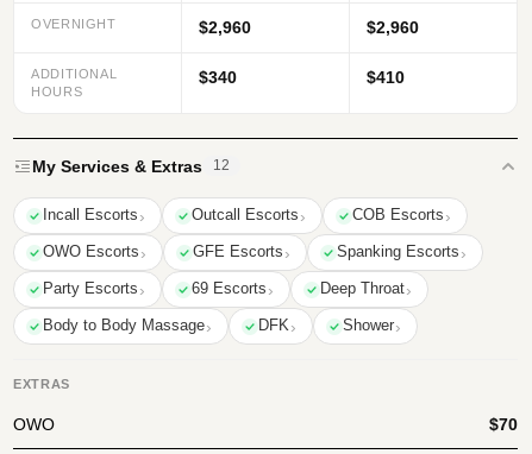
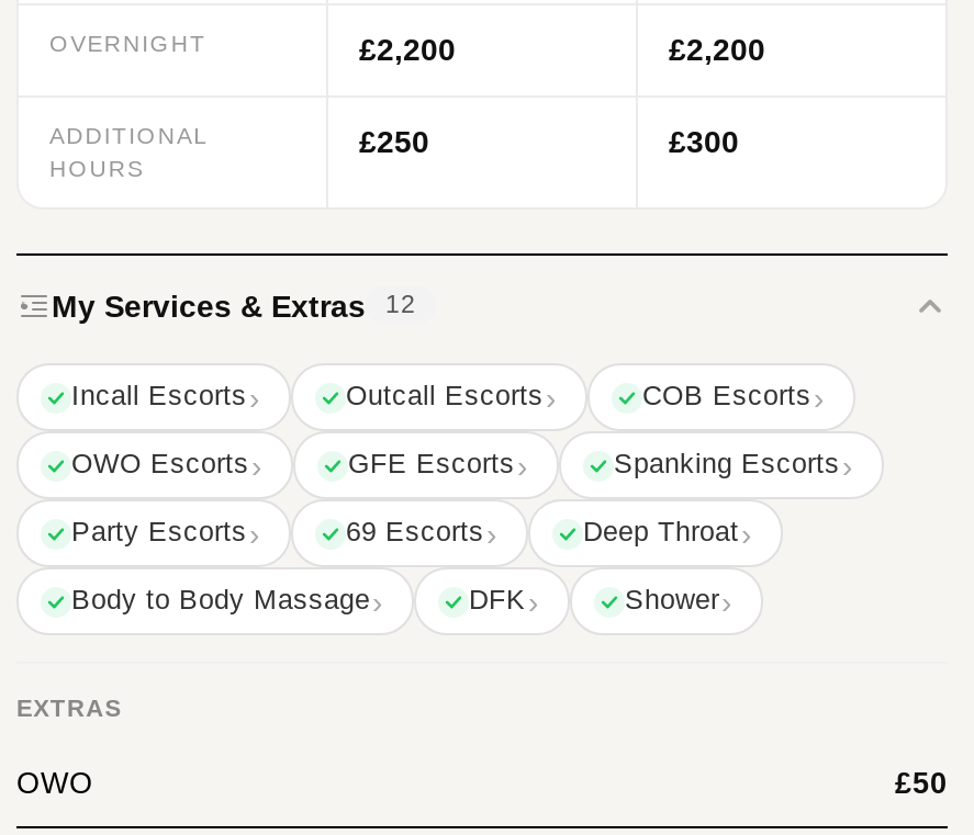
- $2,960
+ £2,200

- $2,960
+ £2,200

- $340
+ £250

- $410
+ £300

- $70
+ £50
